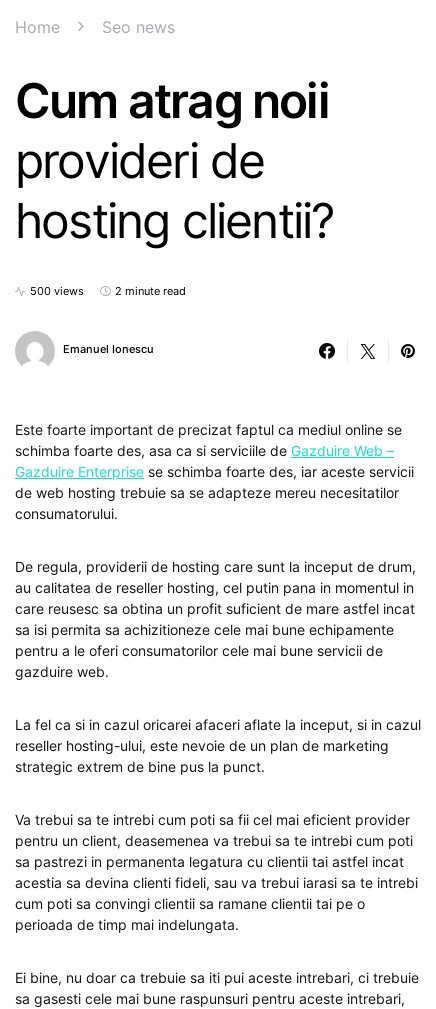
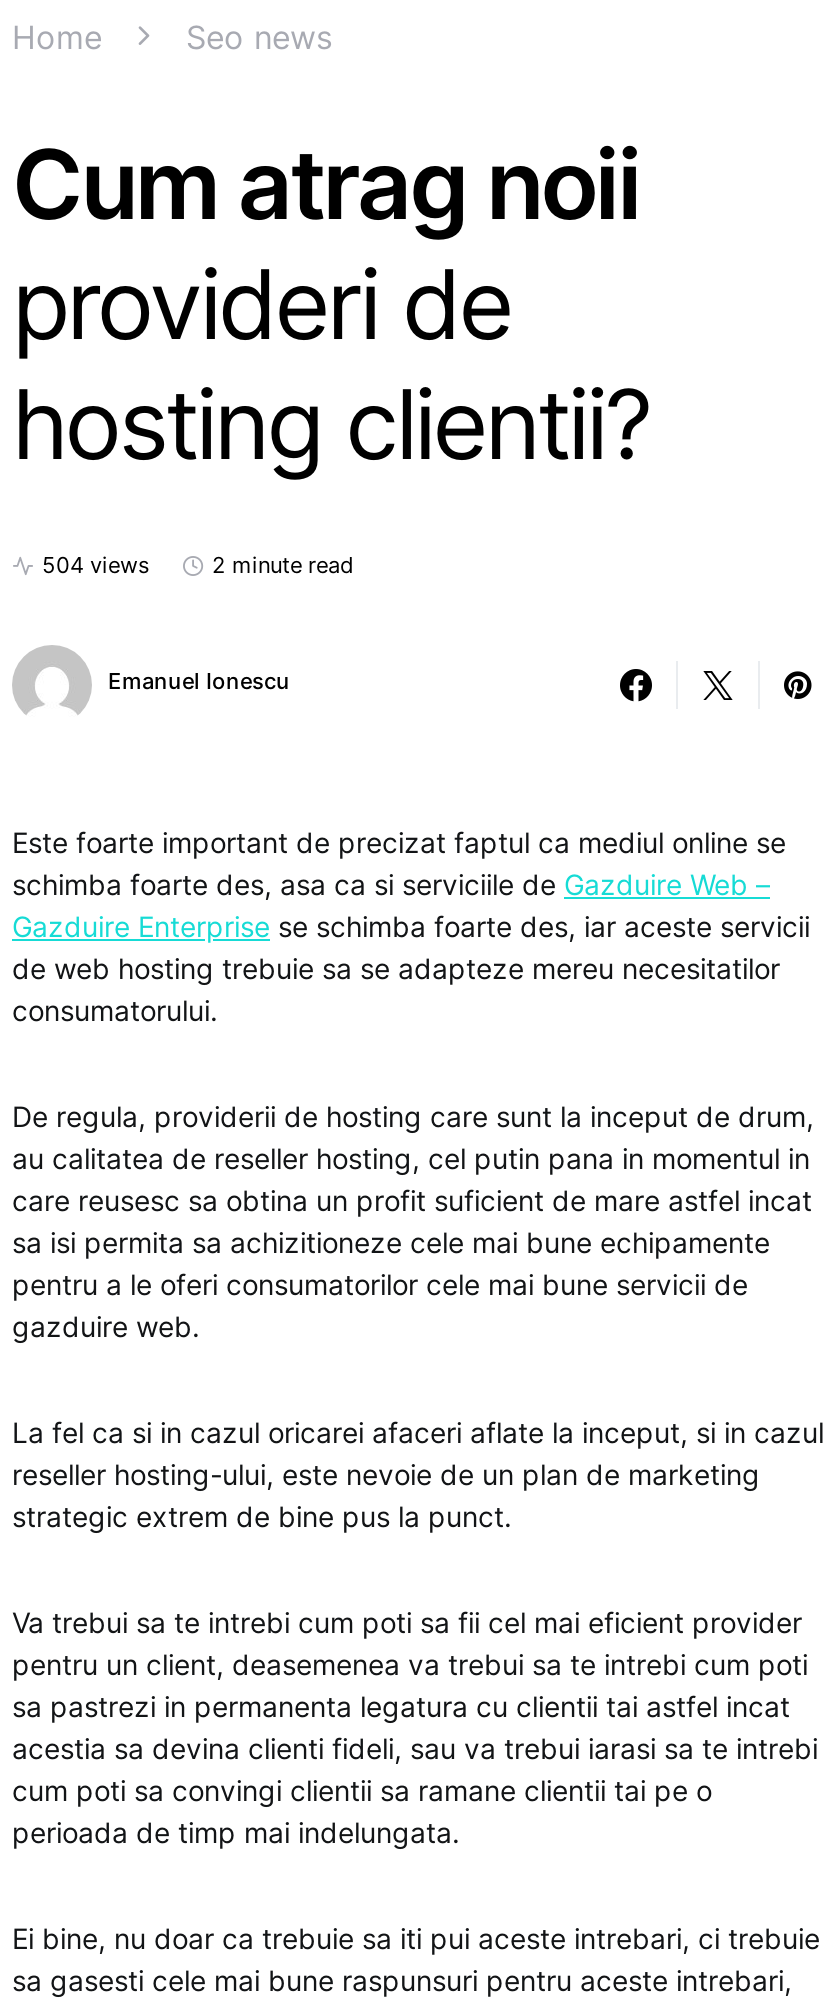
- 500 views
+ 504 views
